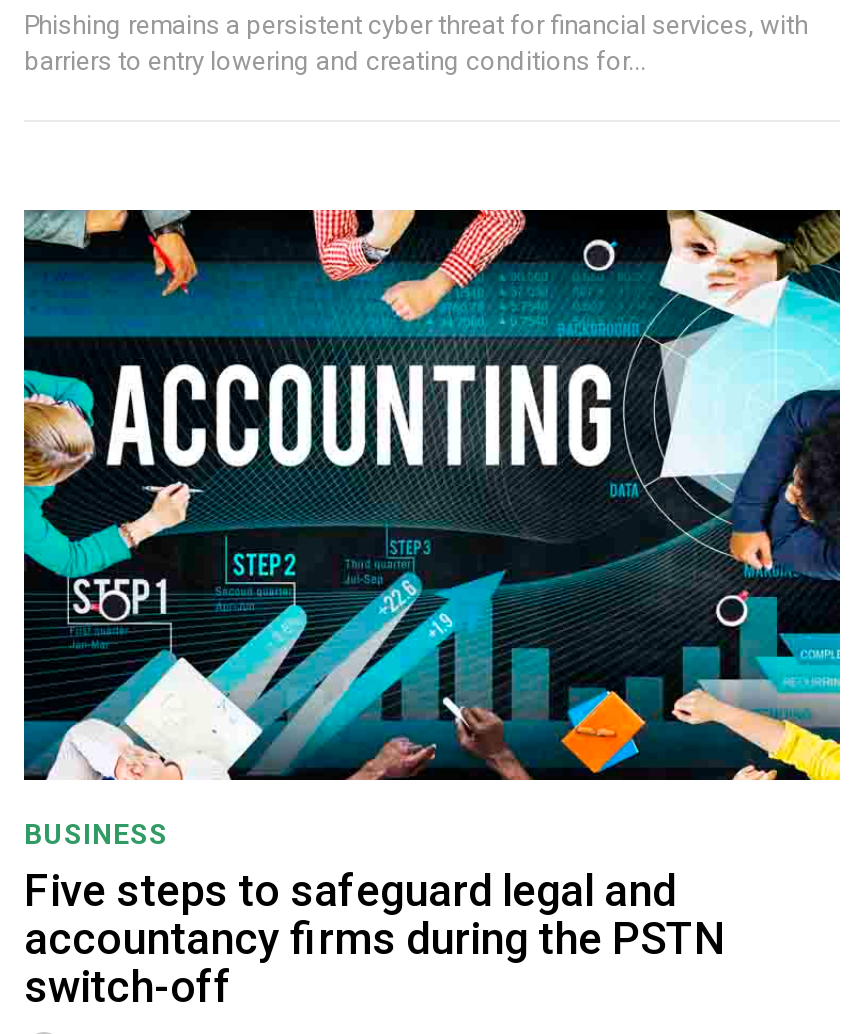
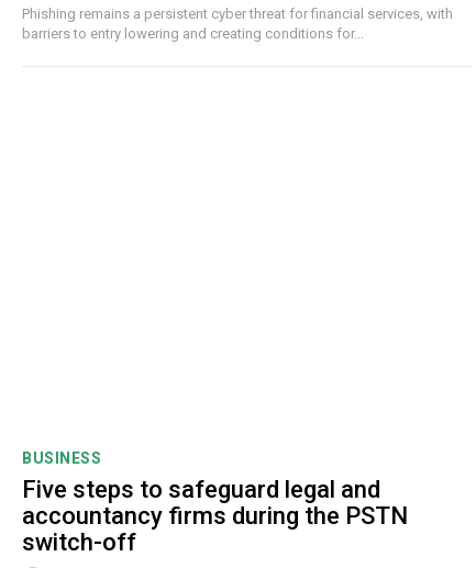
- [image]
